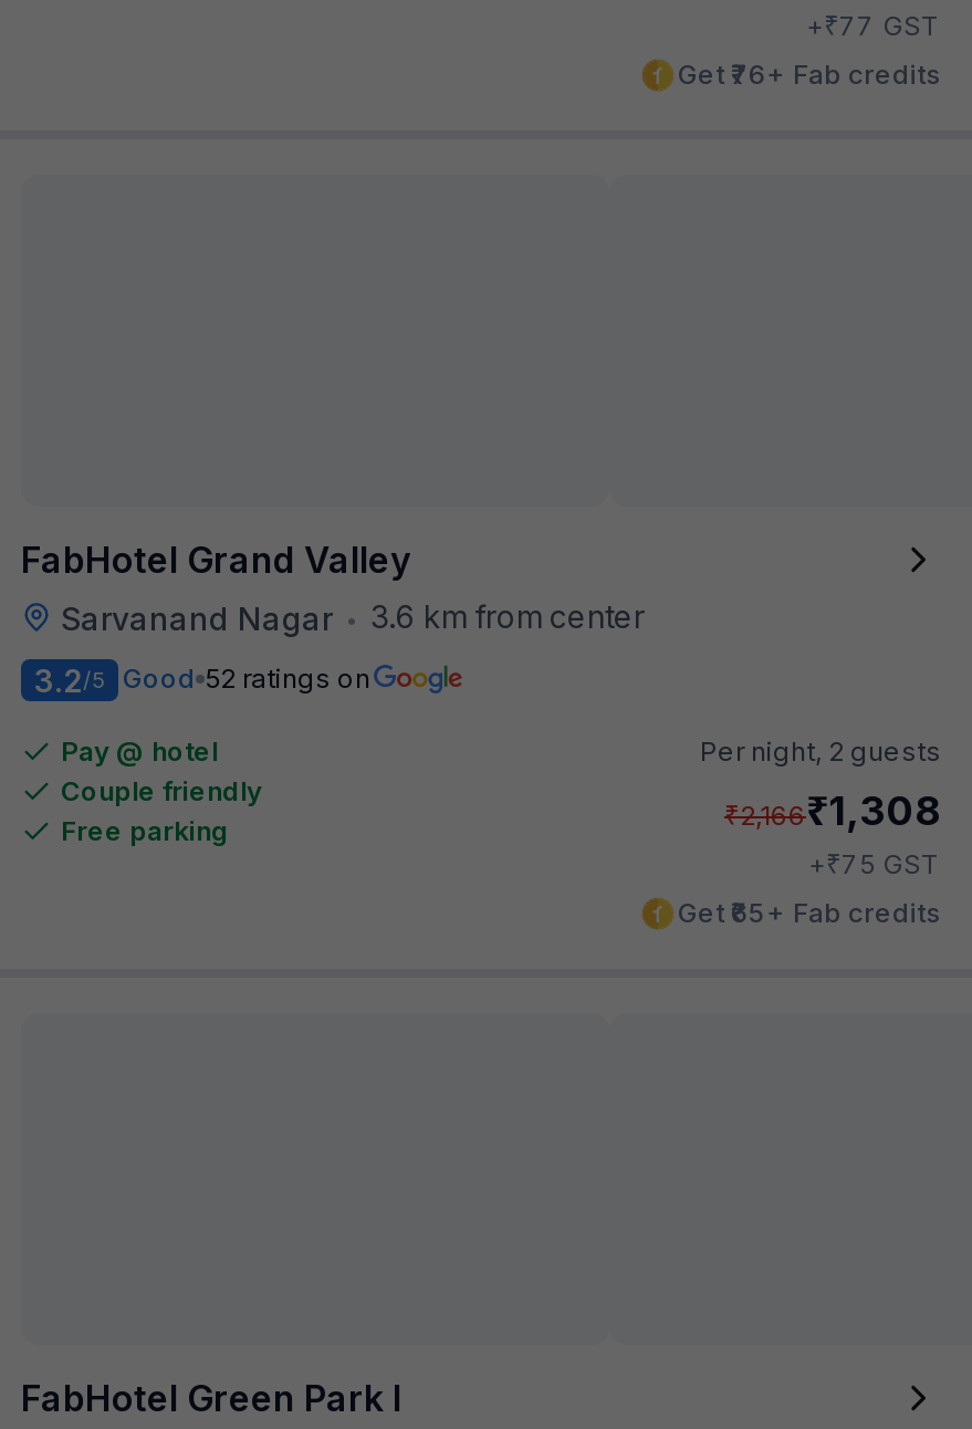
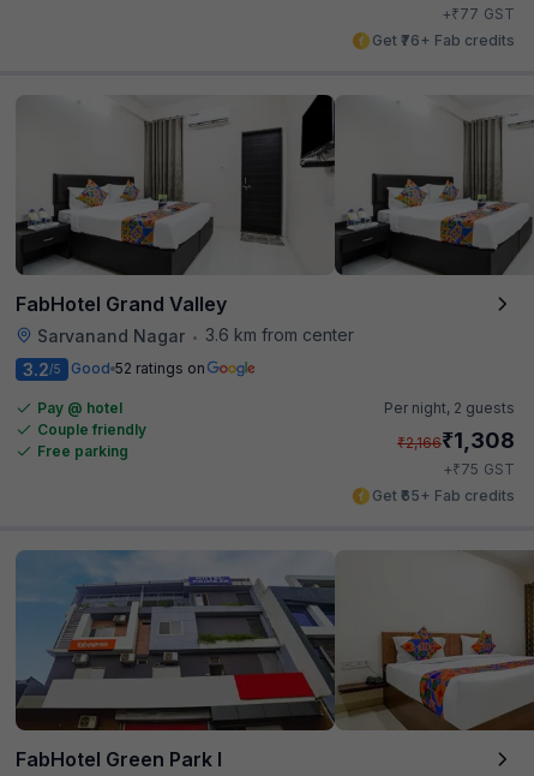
+ [image]

+ [image]
